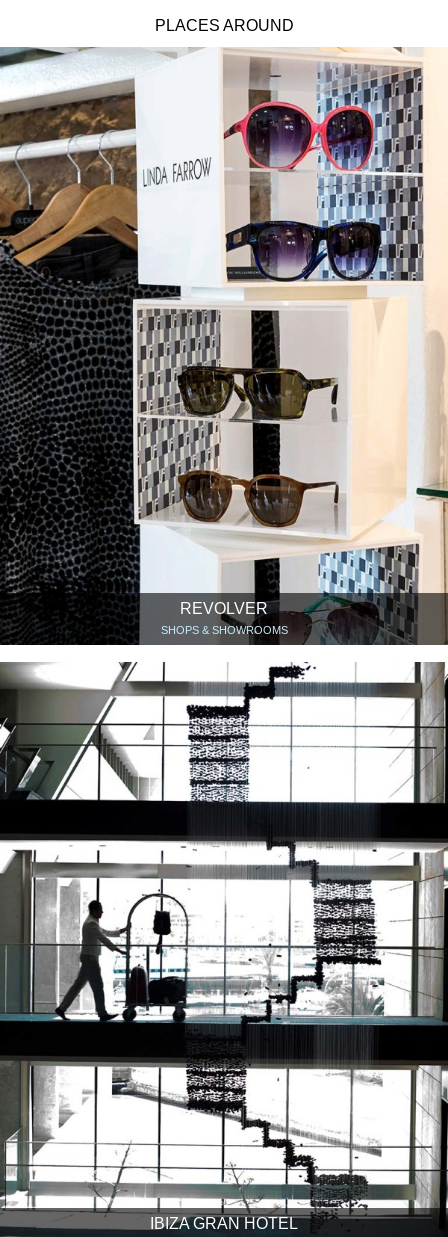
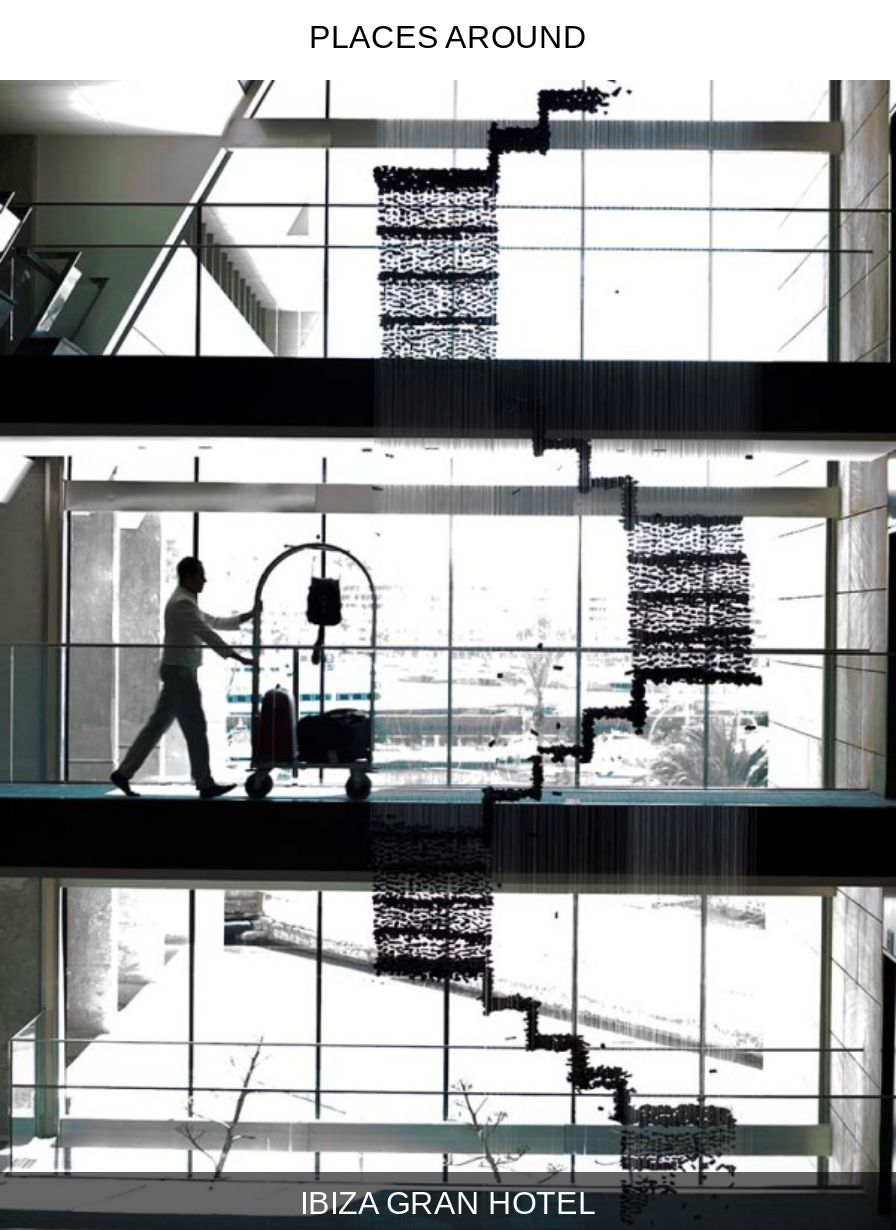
- [image]
- REVOLVER
- SHOPS & SHOWROOMS
